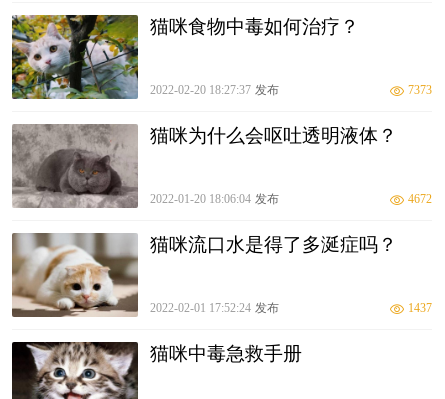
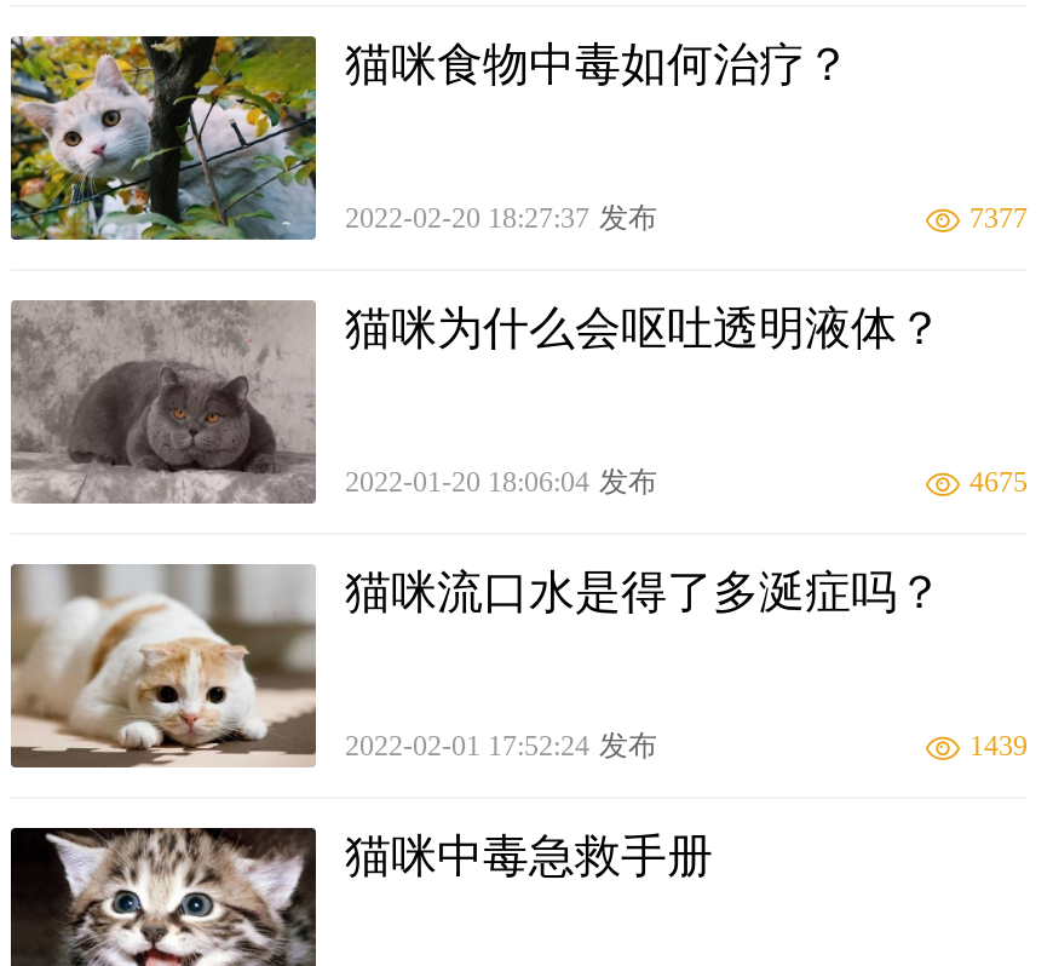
- 7373
+ 7377

- 4672
+ 4675

- 1437
+ 1439
